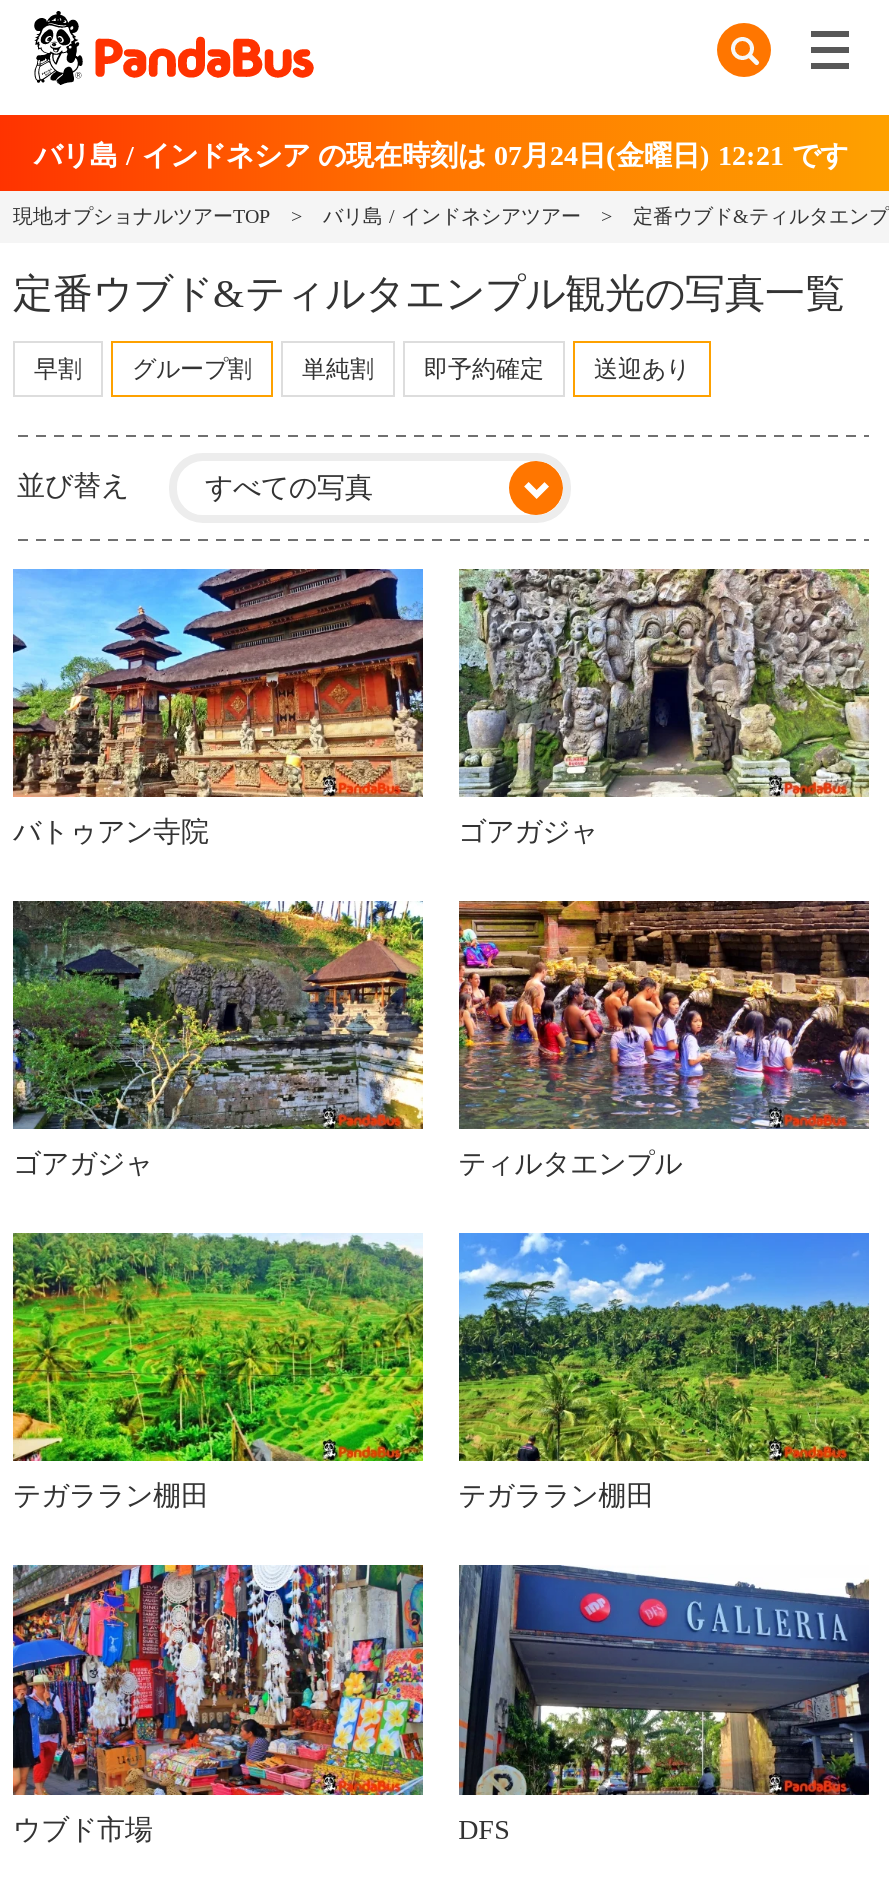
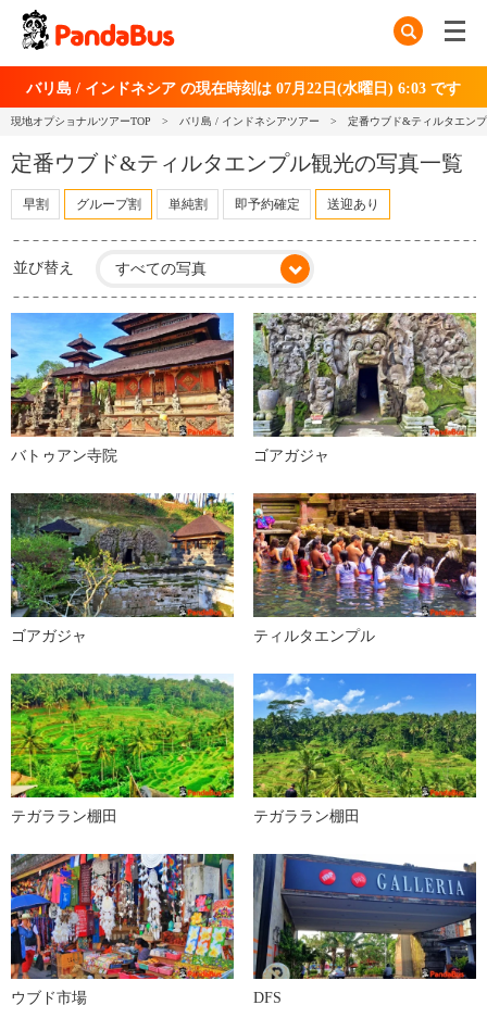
- バリ島 / インドネシアの現在時刻は07月24日(金曜日) 12:21です
+ バリ島 / インドネシアの現在時刻は07月22日(水曜日) 6:03です
